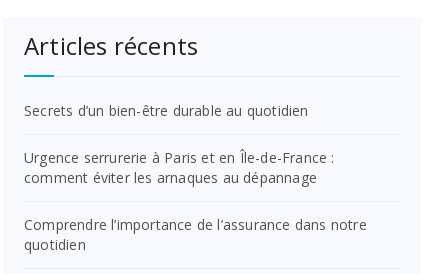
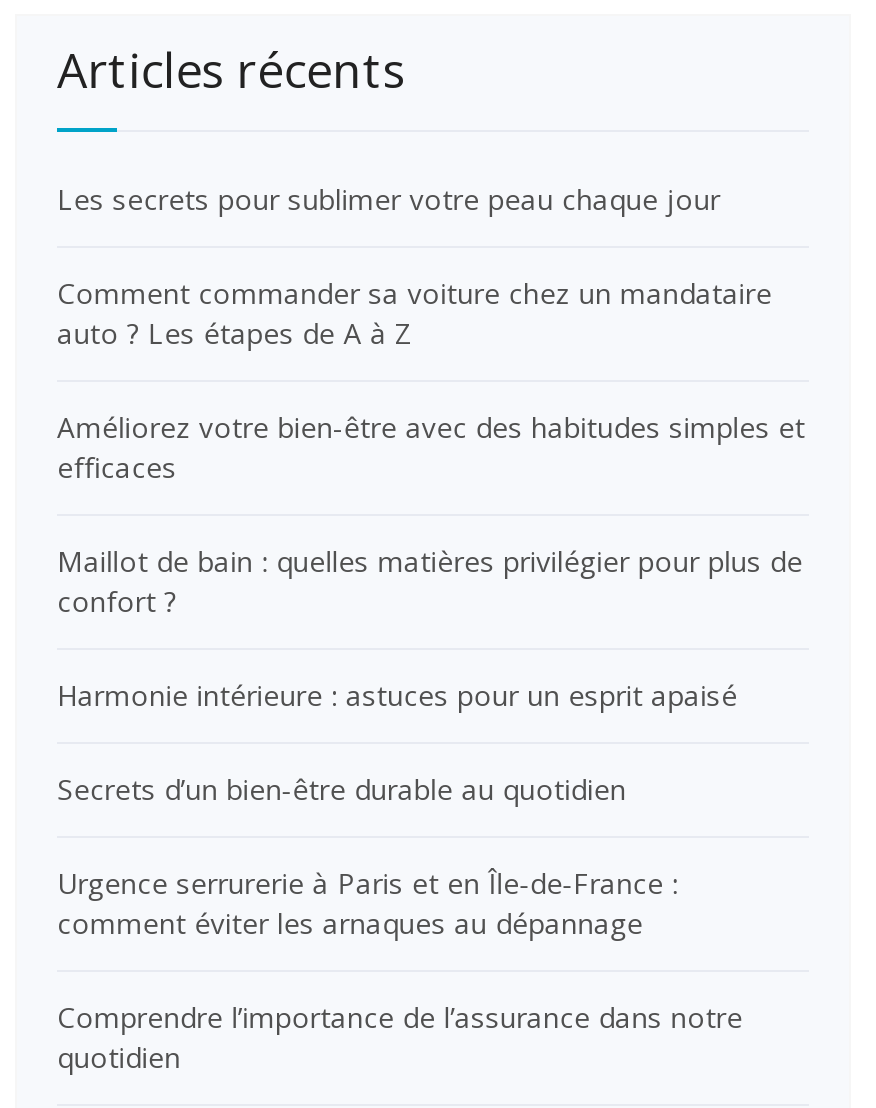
+ Les secrets pour sublimer votre peau chaque jour
+ Comment commander sa voiture chez un mandataire
+ auto ? Les étapes de A à Z
+ Améliorez votre bien-être avec des habitudes simples et
+ efficaces
+ Maillot de bain : quelles matières privilégier pour plus de
+ confort ?
+ Harmonie intérieure : astuces pour un esprit apaisé
